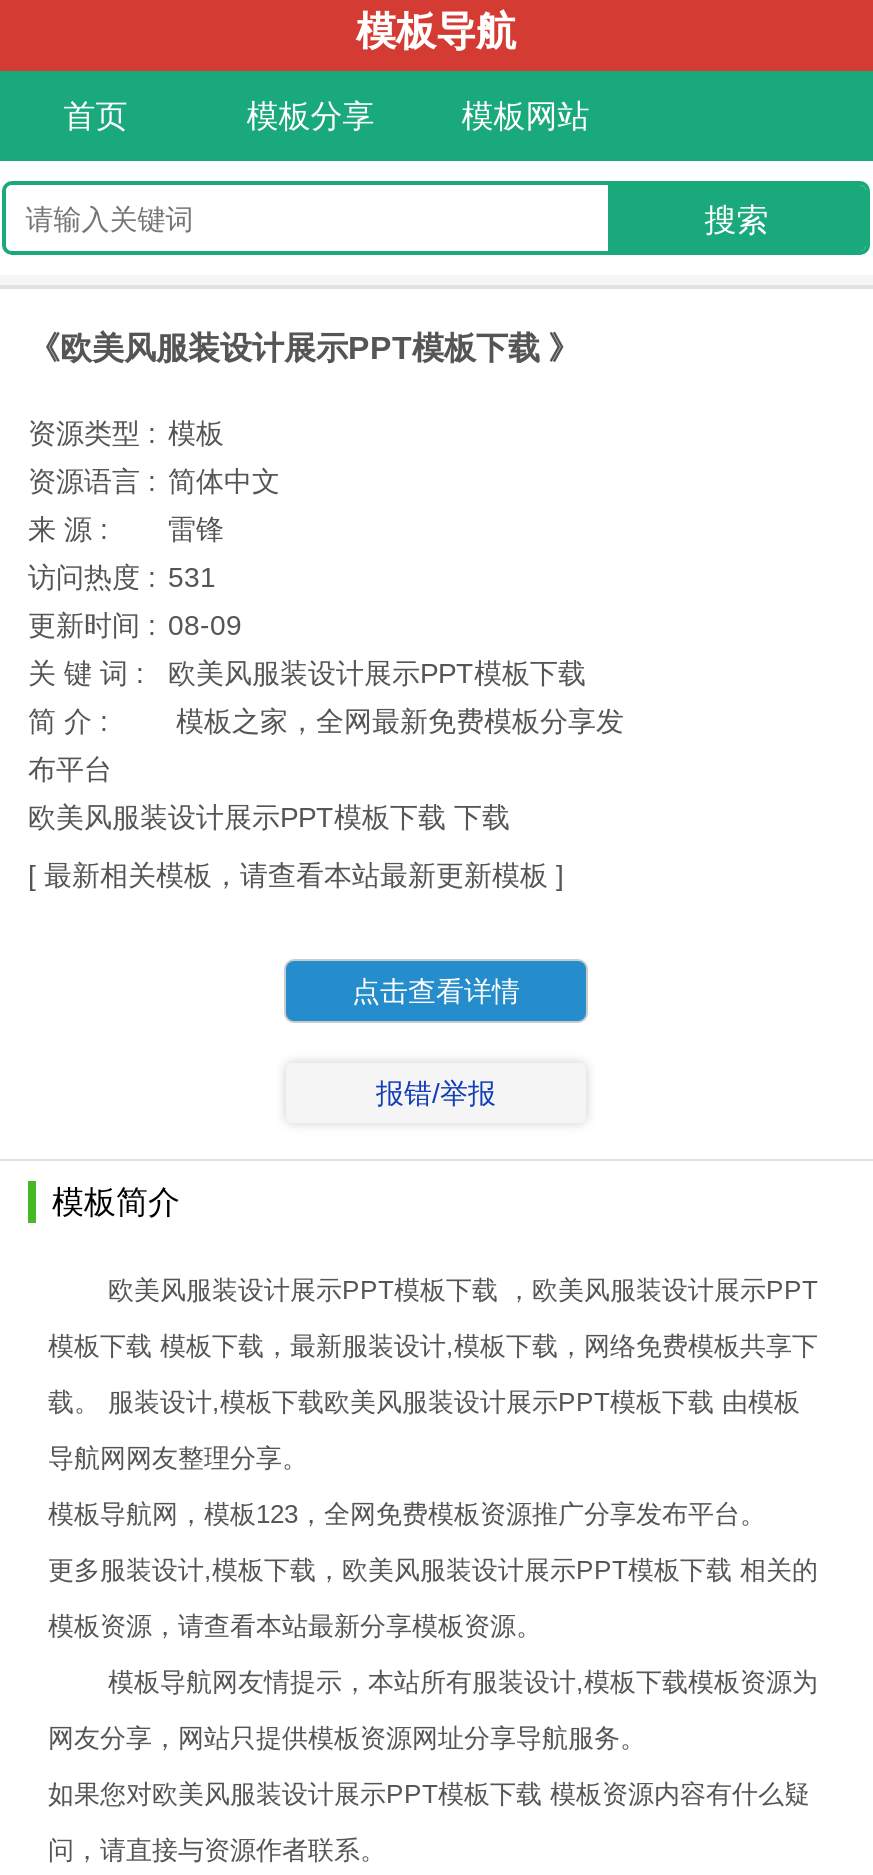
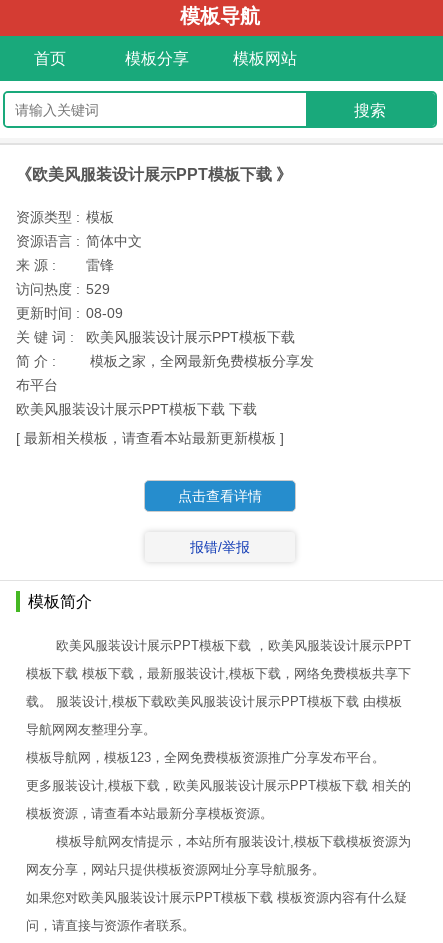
- 访问热度 : 531
+ 访问热度 : 529
